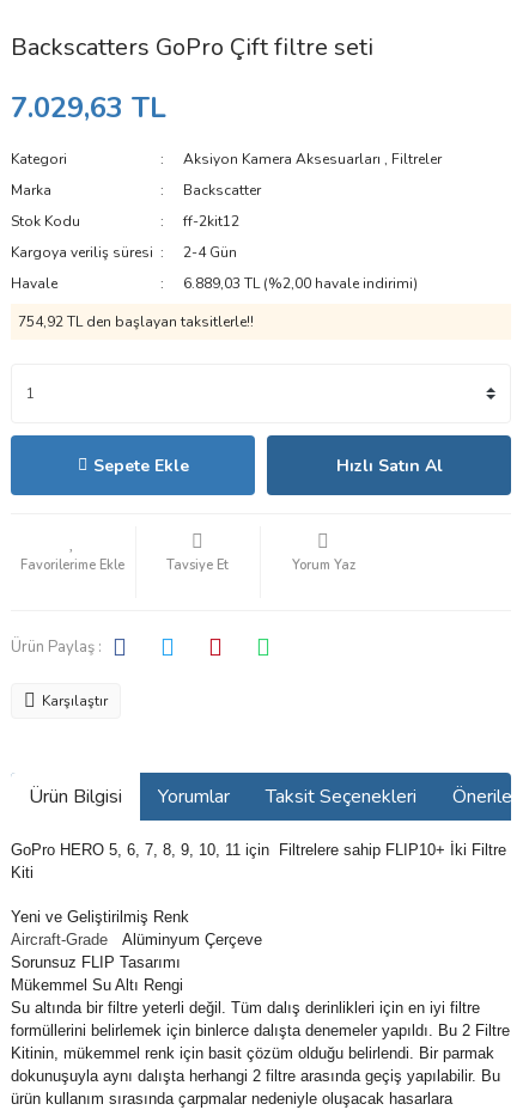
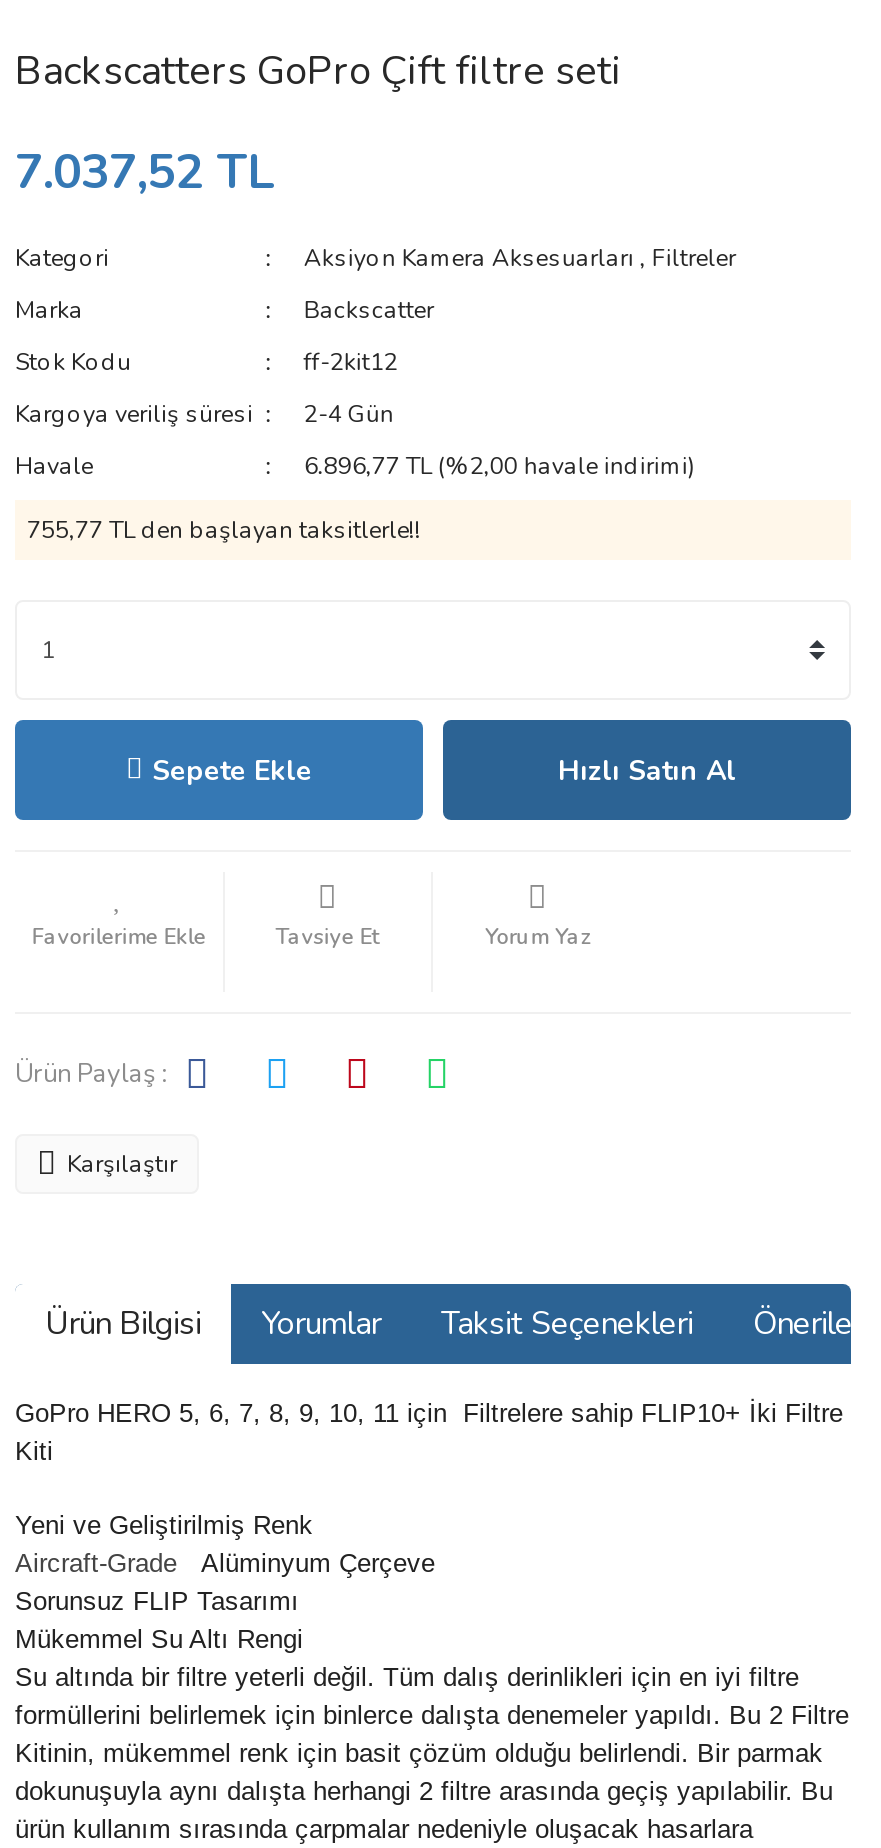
- 7.029,63 TL
+ 7.037,52 TL

- 6.889,03 TL (%2,00 havale indirimi)
+ 6.896,77 TL (%2,00 havale indirimi)

- 754,92 TL den başlayan taksitlerle!!
+ 755,77 TL den başlayan taksitlerle!!
